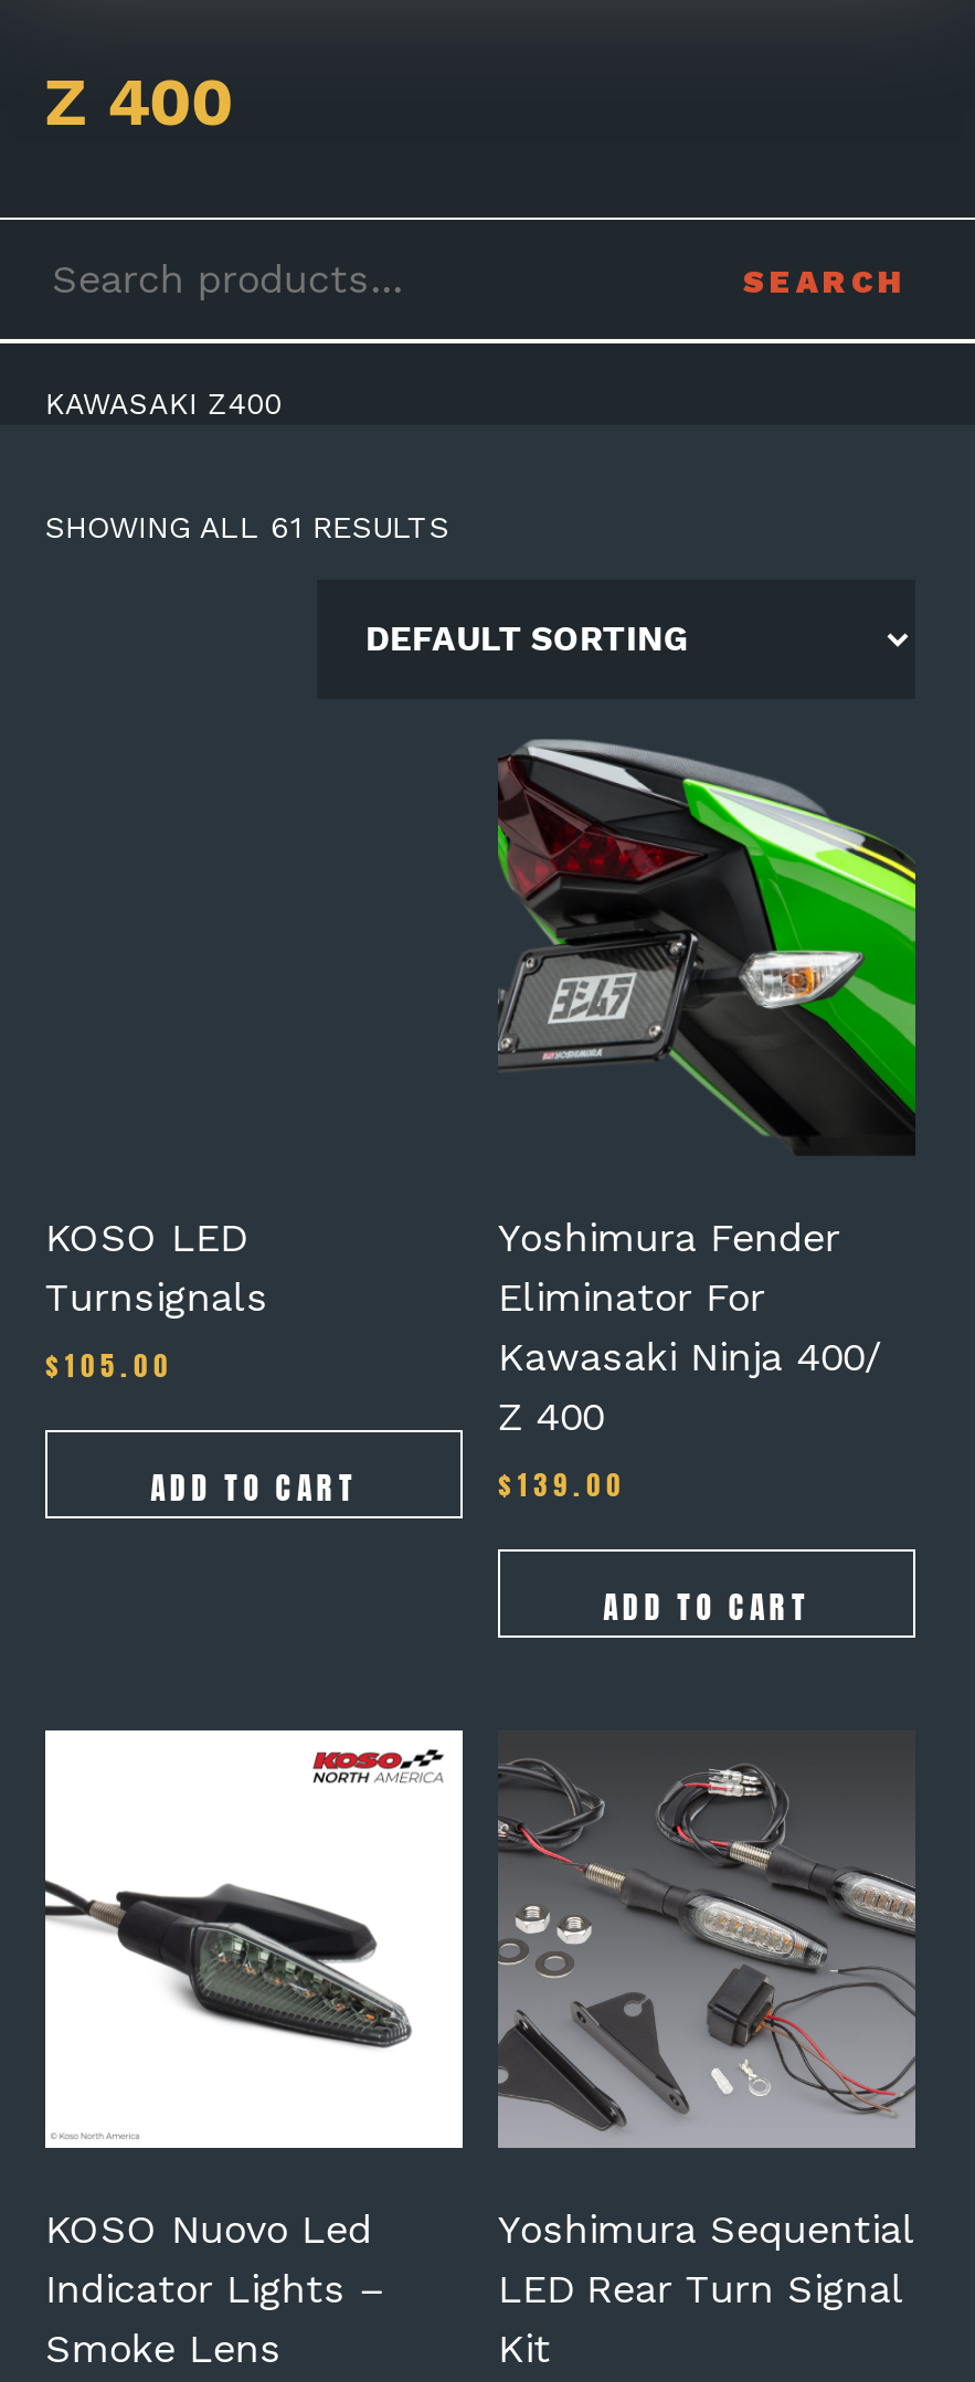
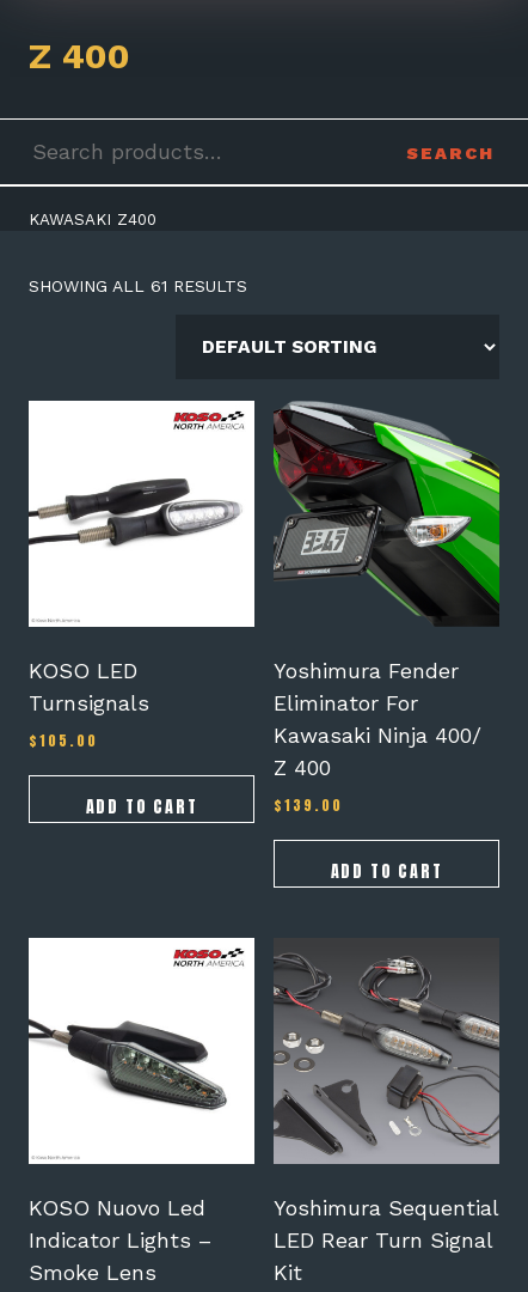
+ [image]
